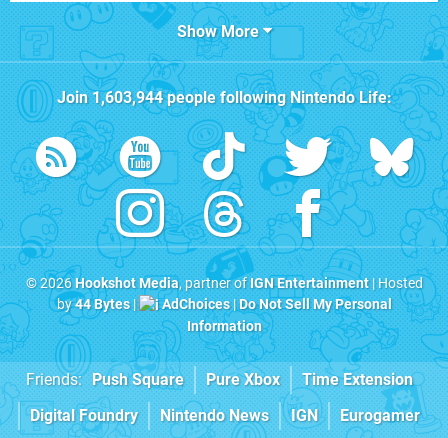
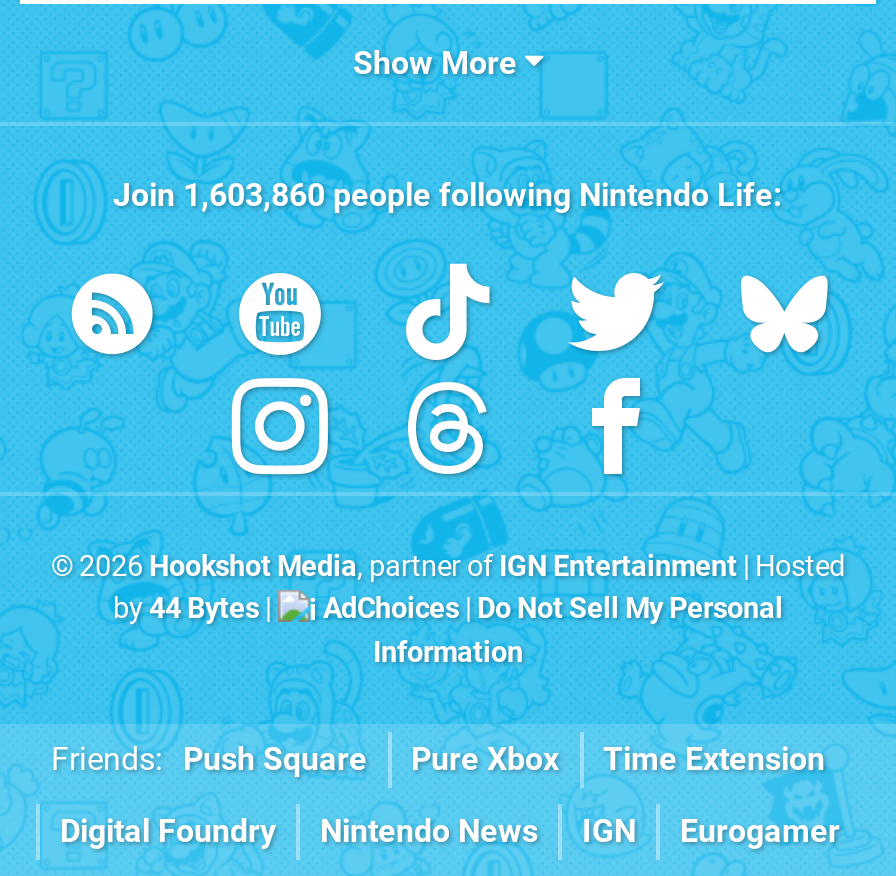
- Join 1,603,944 people following Nintendo Life:
+ Join 1,603,860 people following Nintendo Life:
